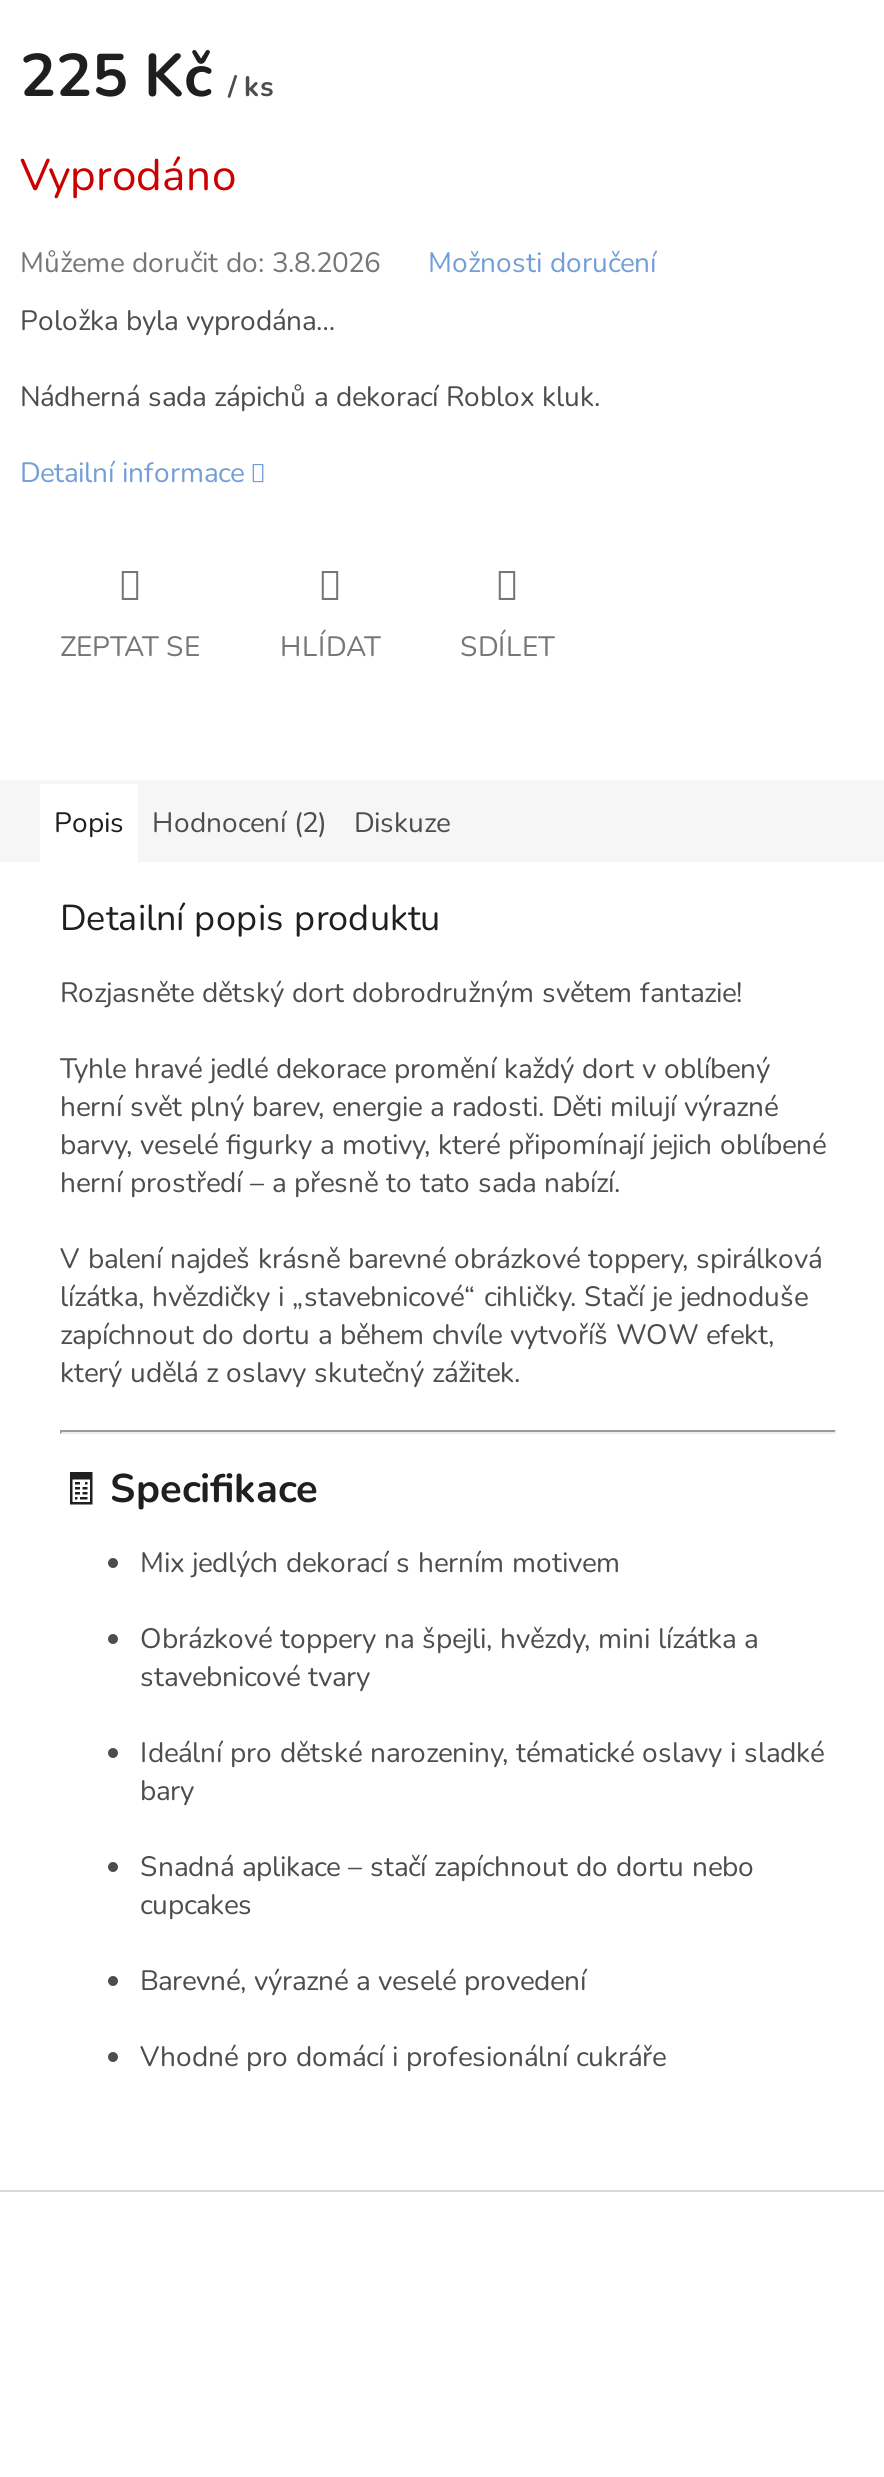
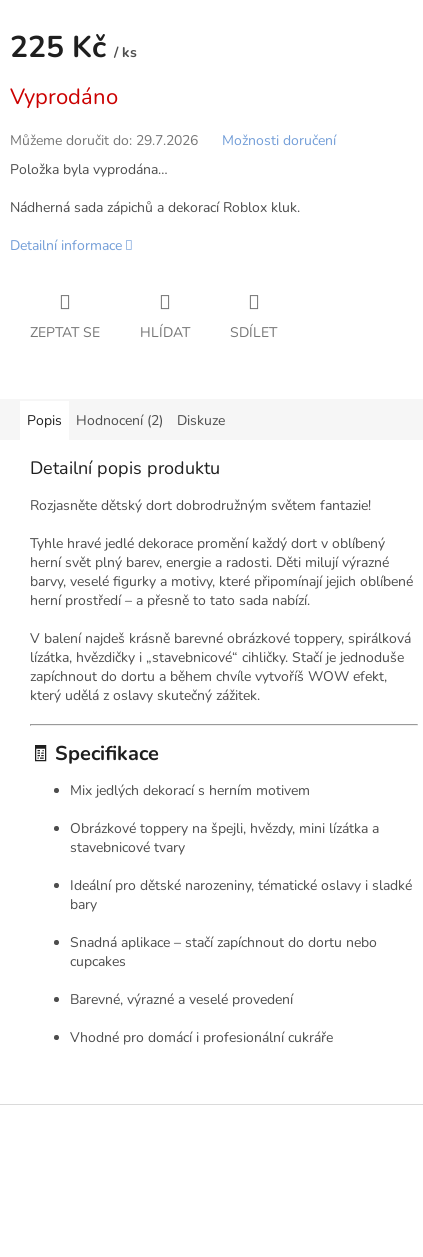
- Můžeme doručit do: 3.8.2026
+ Můžeme doručit do: 29.7.2026
